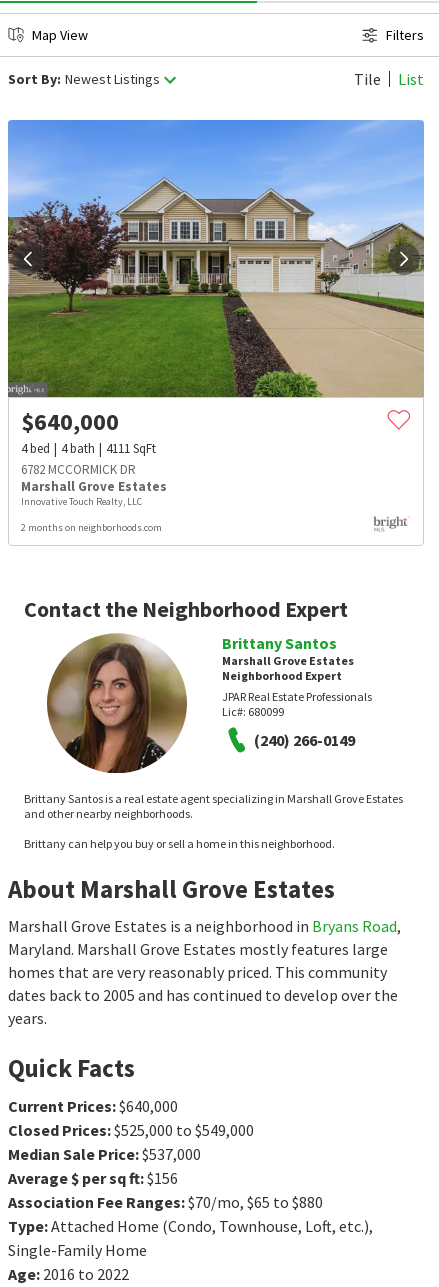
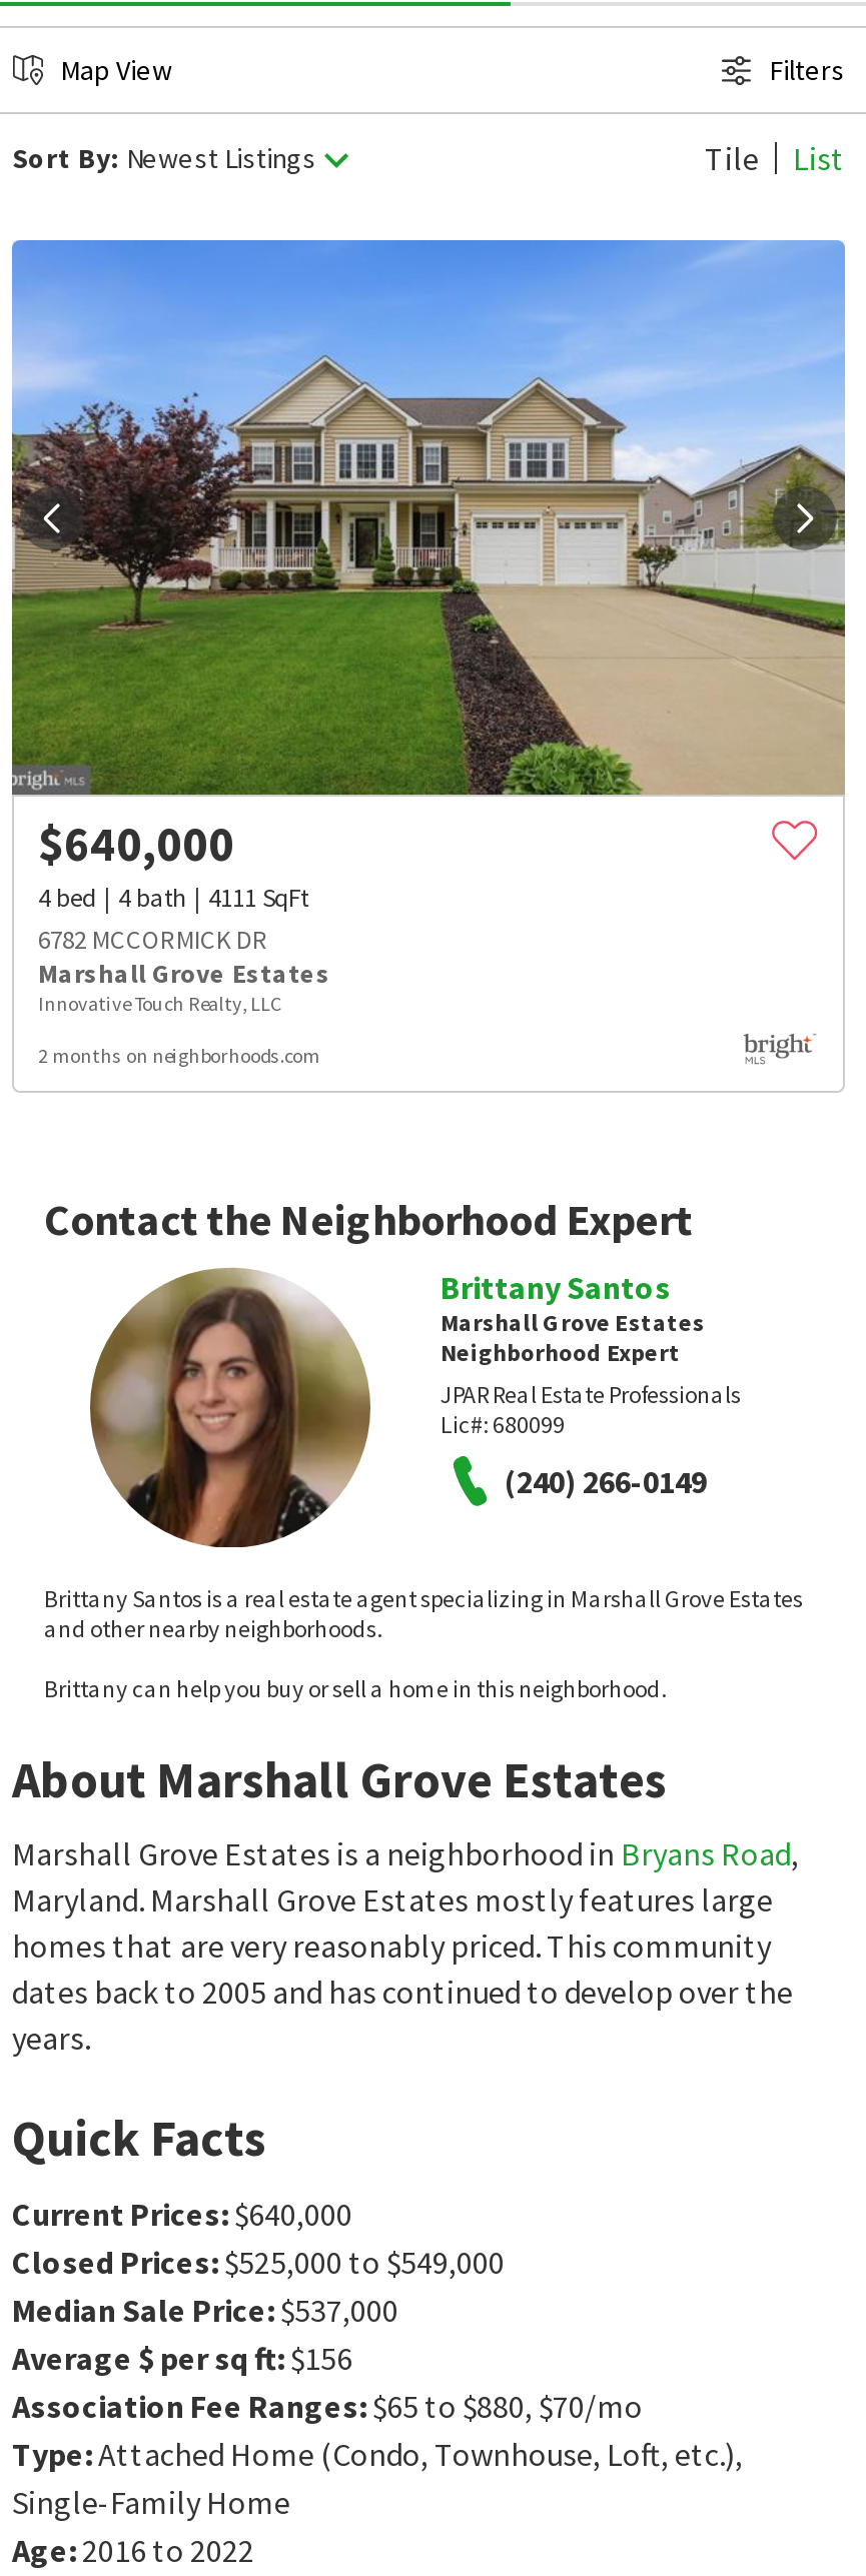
- Association Fee Ranges: $70/mo, $65 to $880
+ Association Fee Ranges: $65 to $880, $70/mo
